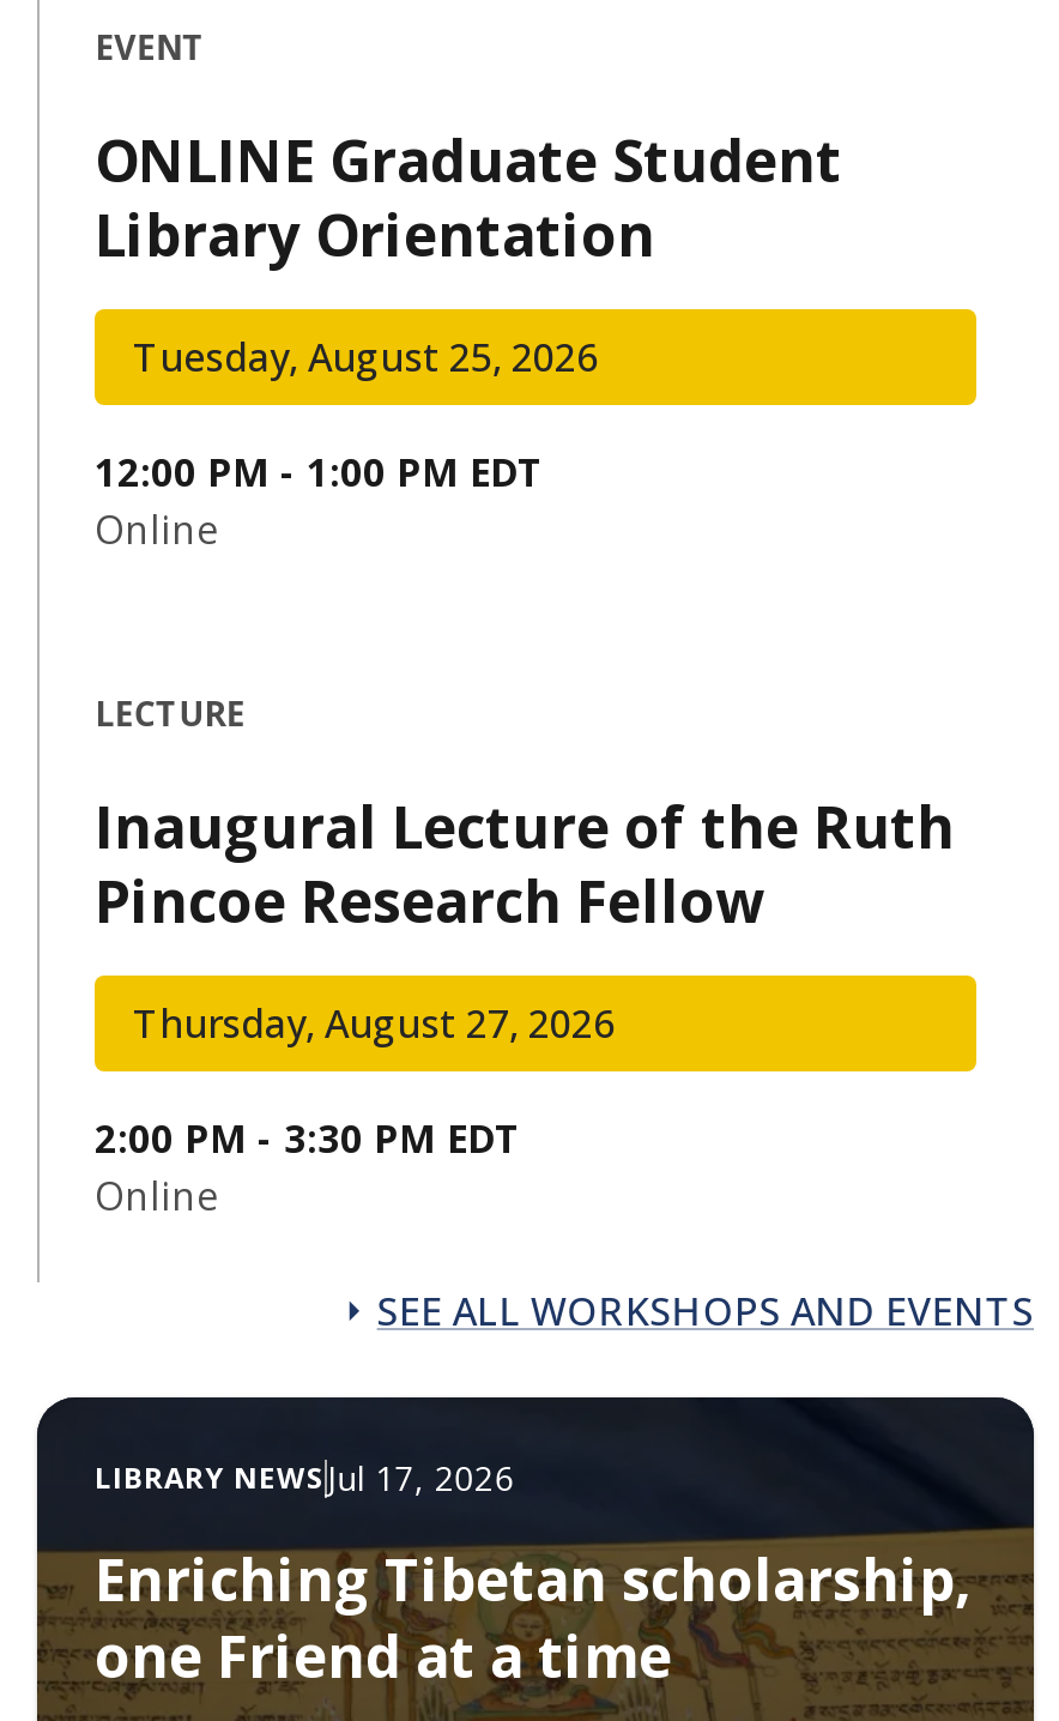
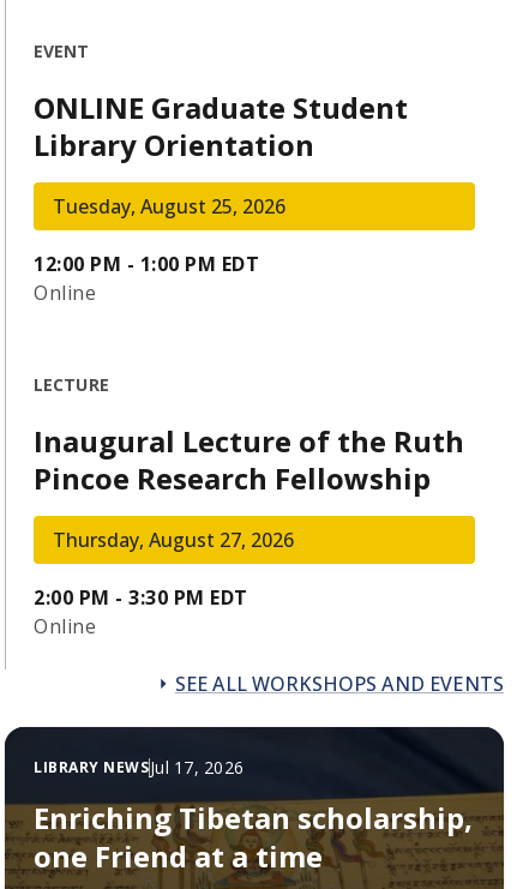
- Pincoe Research Fellow
+ Pincoe Research Fellowship
